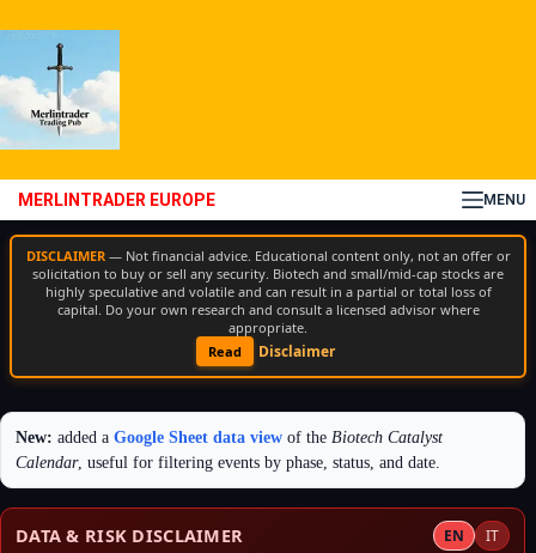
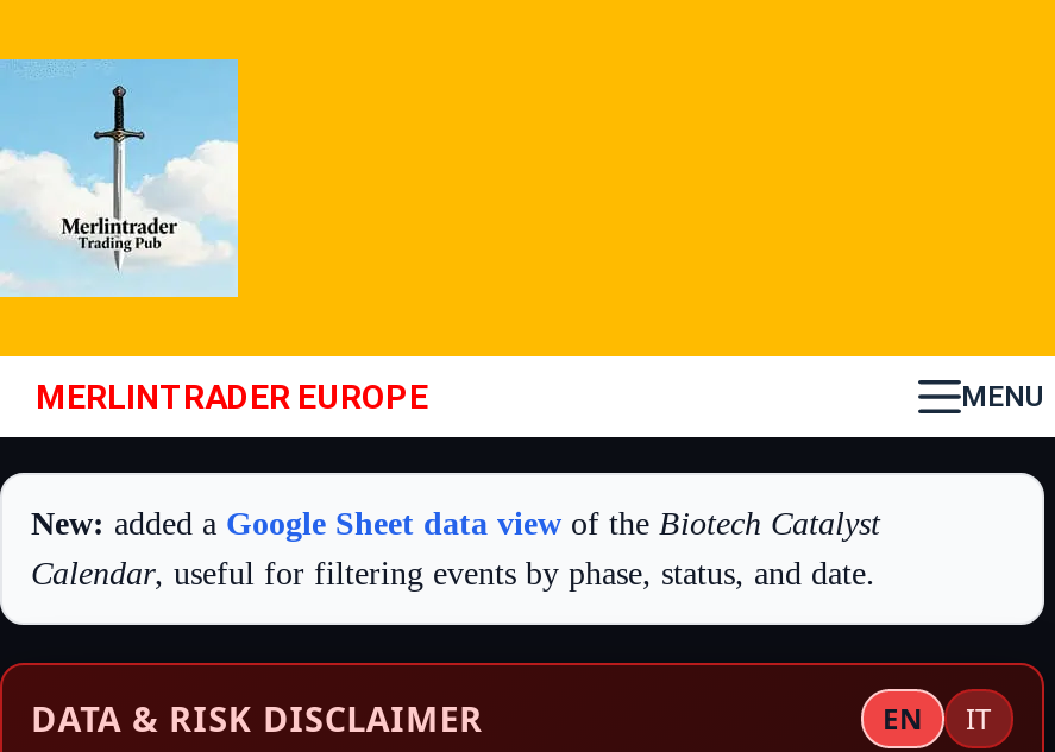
- [image]
- DISCLAIMER — Not financial advice. Educational content only, not an offer or
- solicitation to buy or sell any security. Biotech and small/mid-cap stocks are
- highly speculative and volatile and can result in a partial or total loss of
- capital. Do your own research and consult a licensed advisor where
- appropriate.
- Read
- Disclaimer
